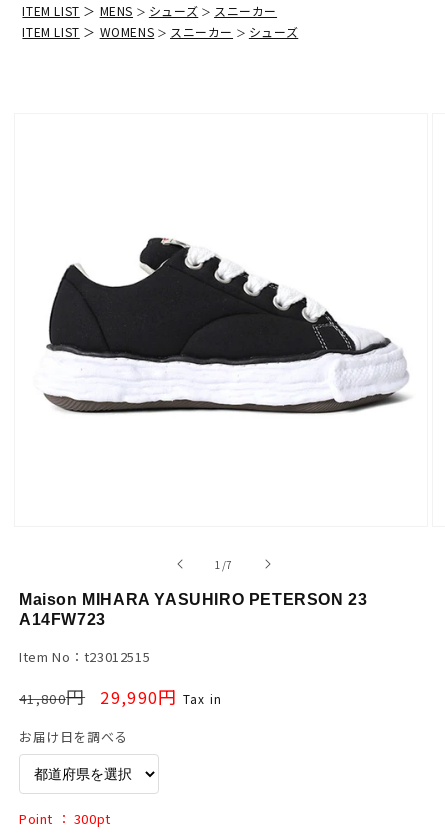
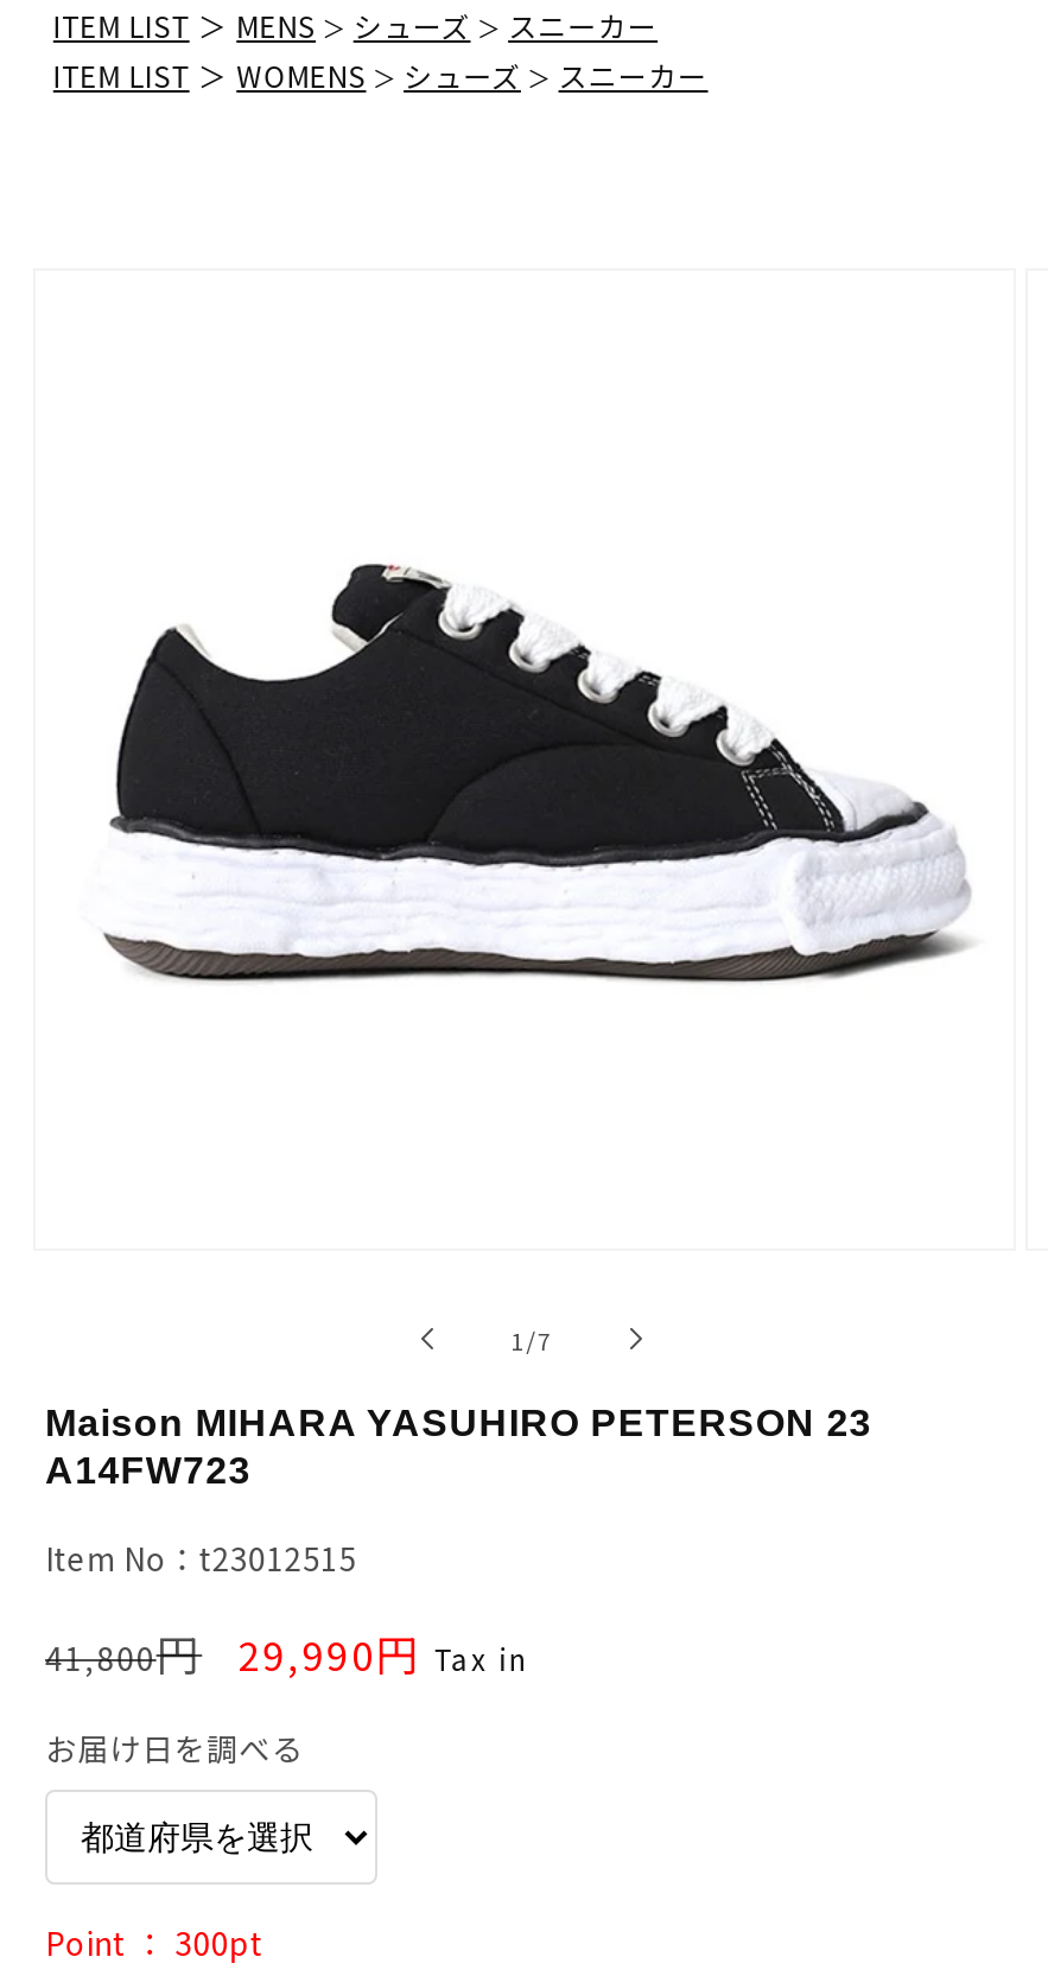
- ITEM LIST＞WOMENS＞スニーカー＞シューズ
+ ITEM LIST＞WOMENS＞シューズ＞スニーカー
